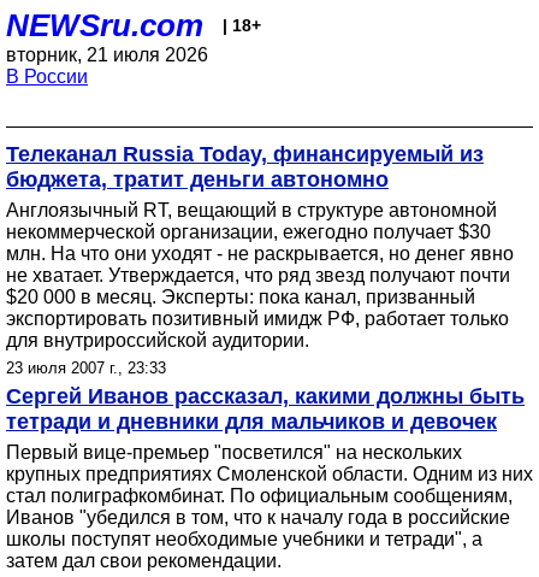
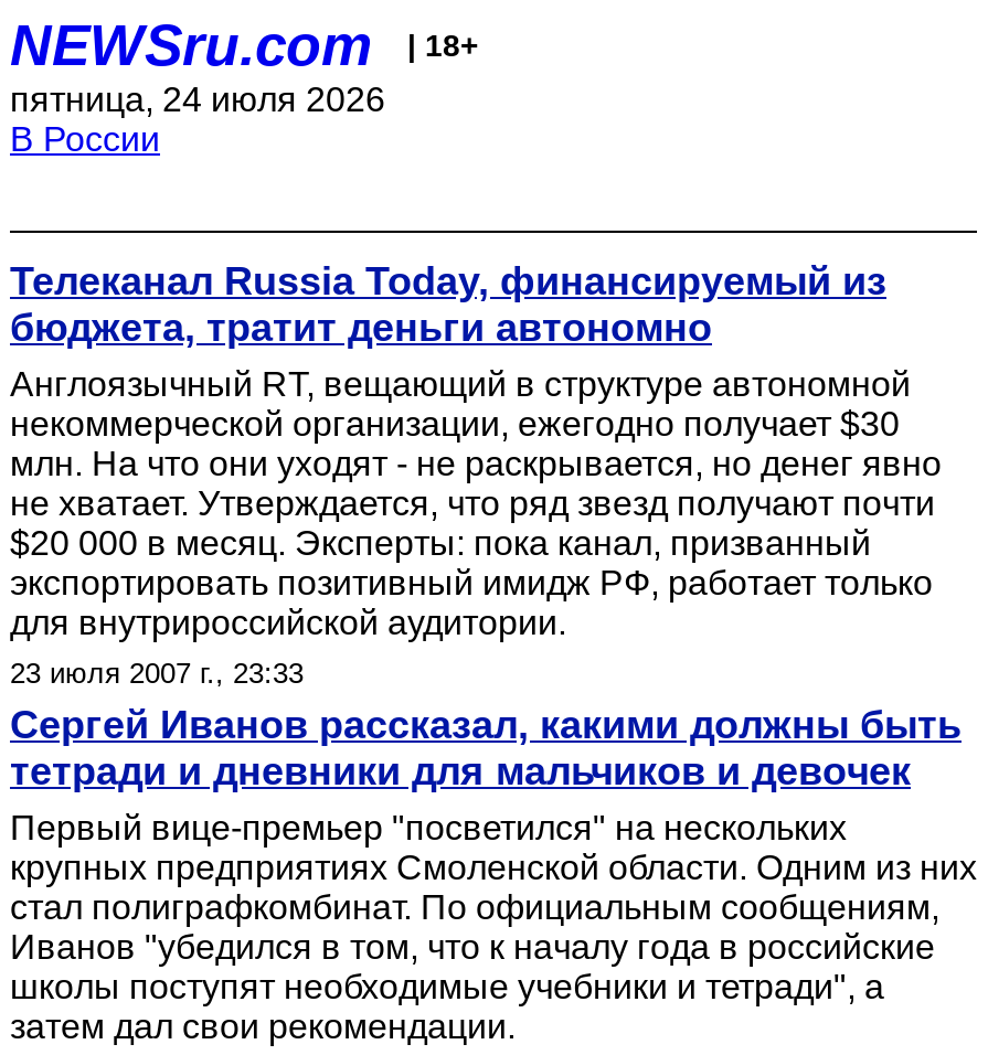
- вторник, 21 июля 2026
+ пятница, 24 июля 2026
